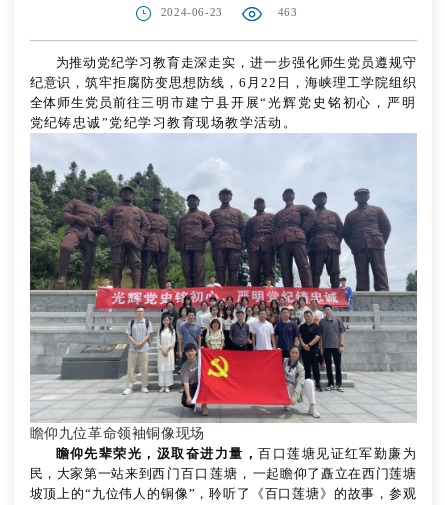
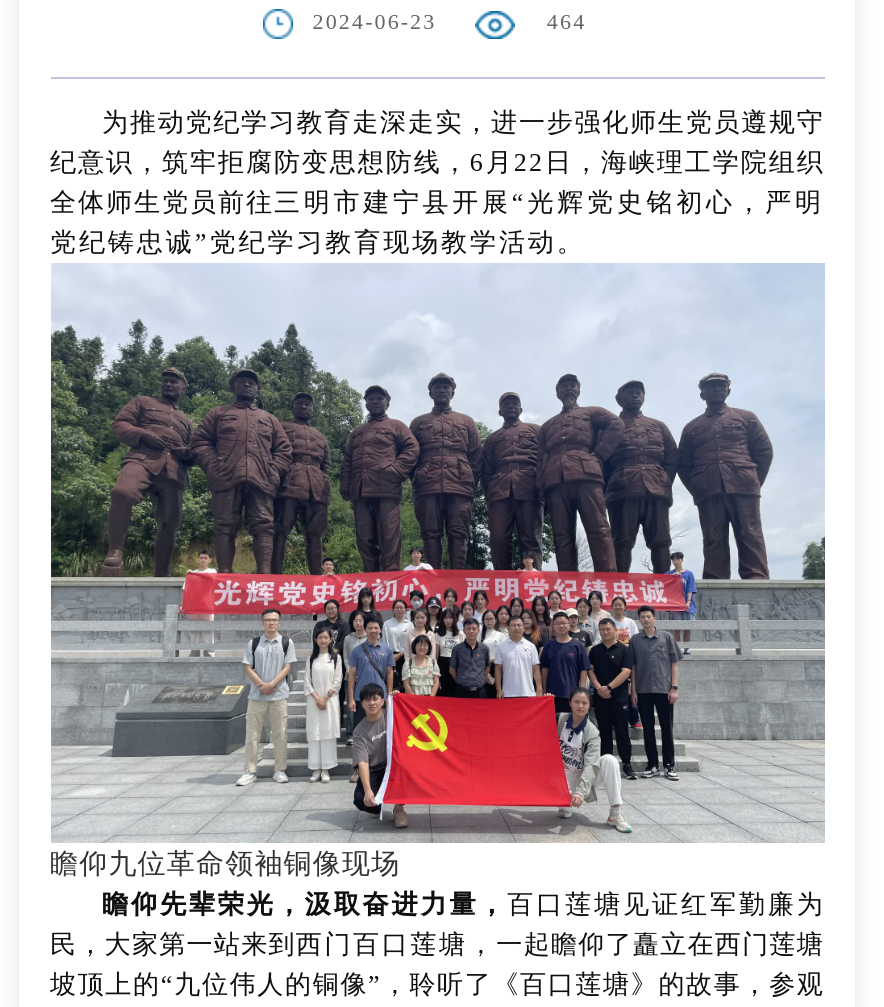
- 463
+ 464
